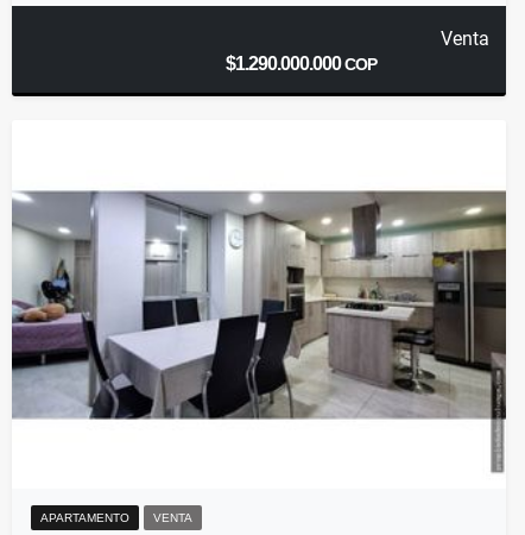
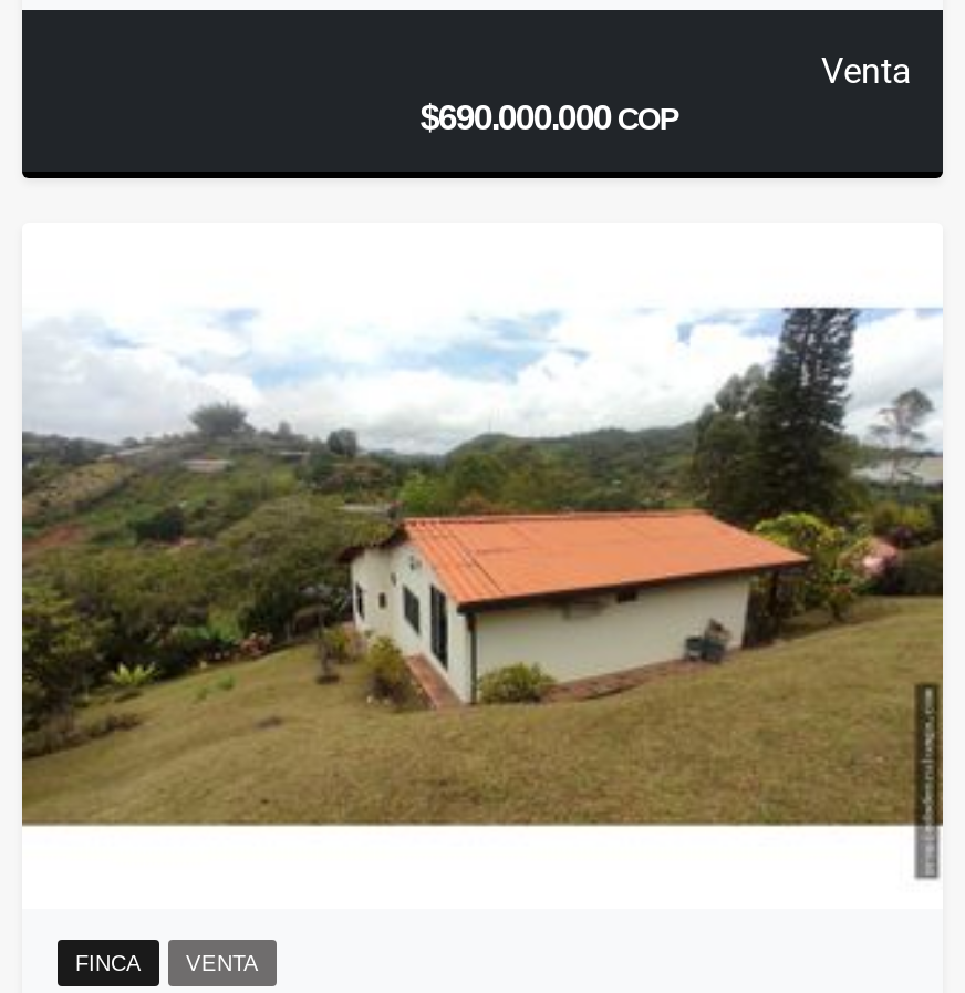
- $1.290.000.000 COP
+ $690.000.000 COP

- [image]
+ [image]

- APARTAMENTO
+ FINCA
